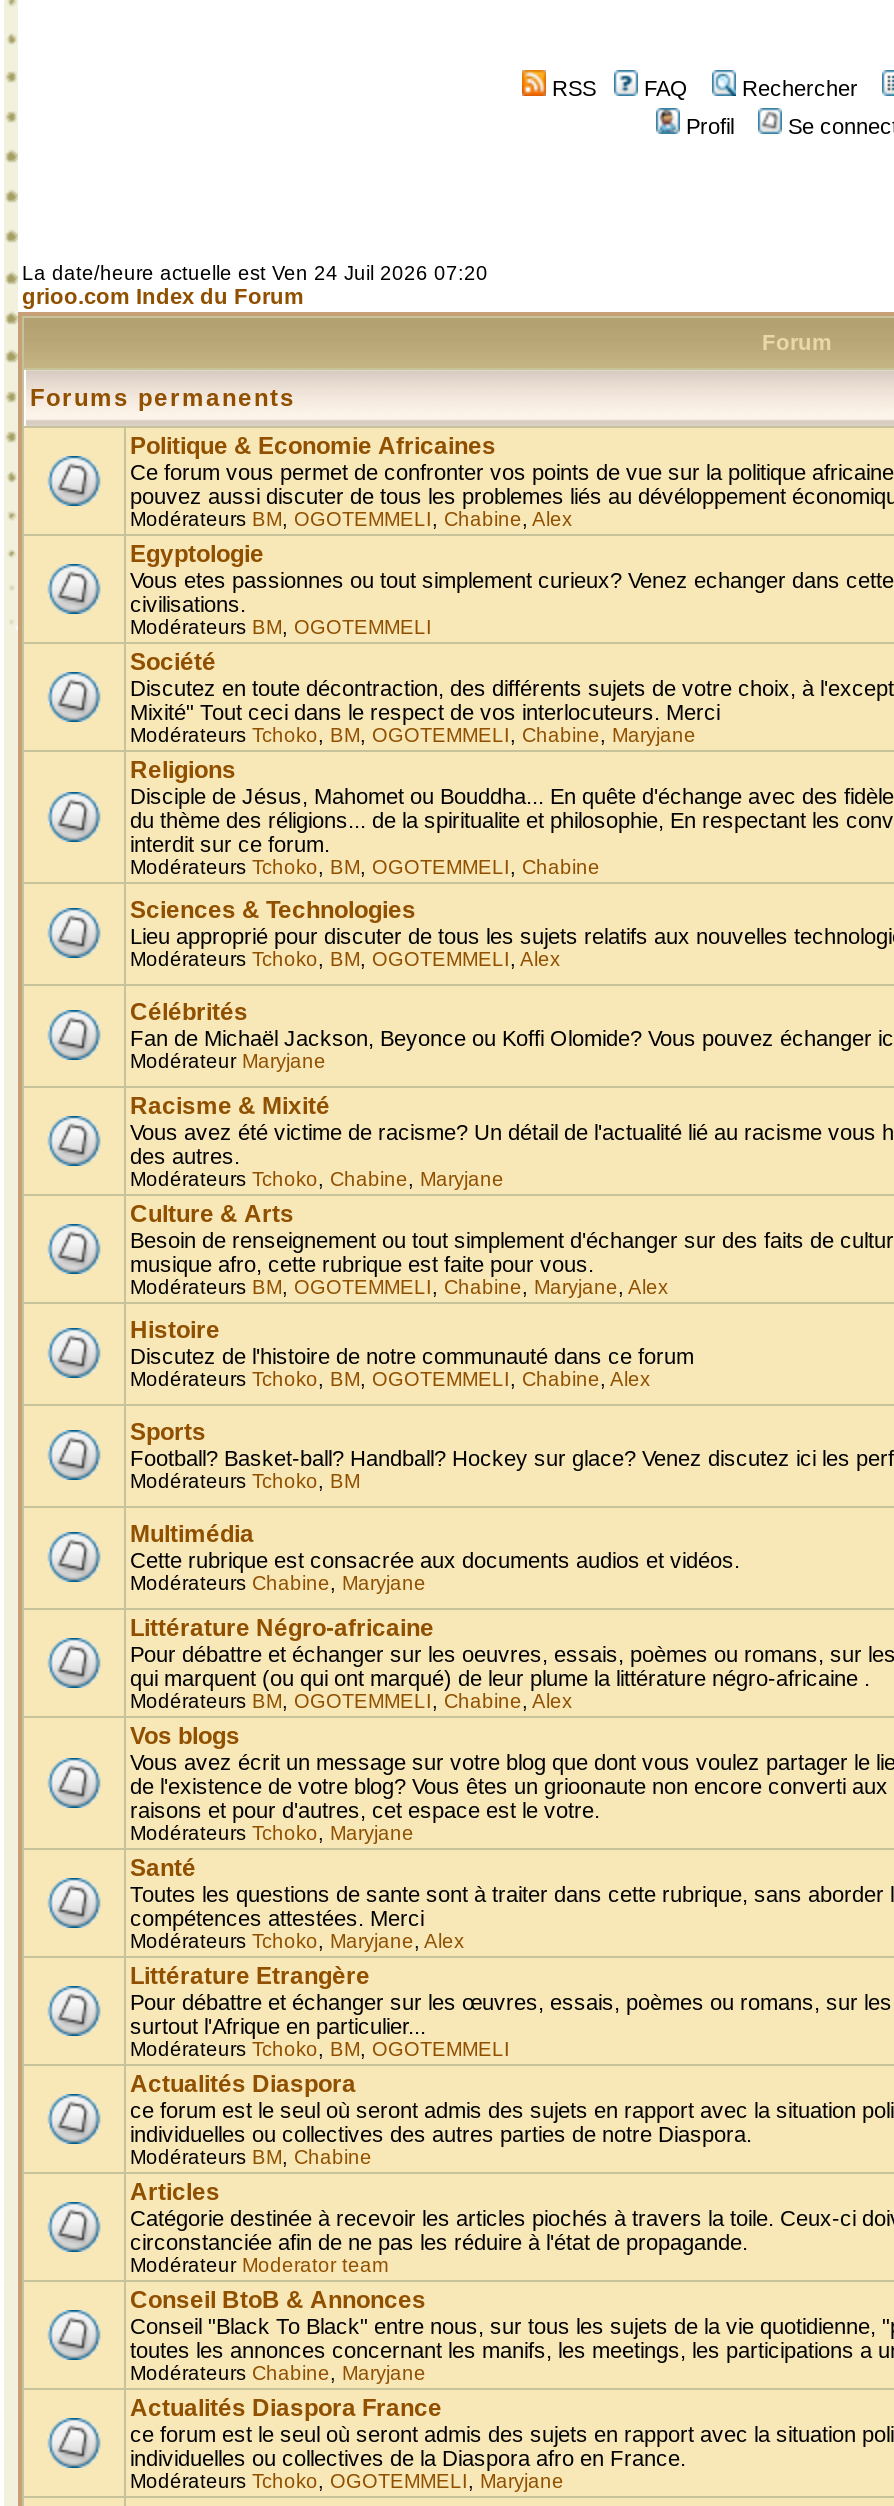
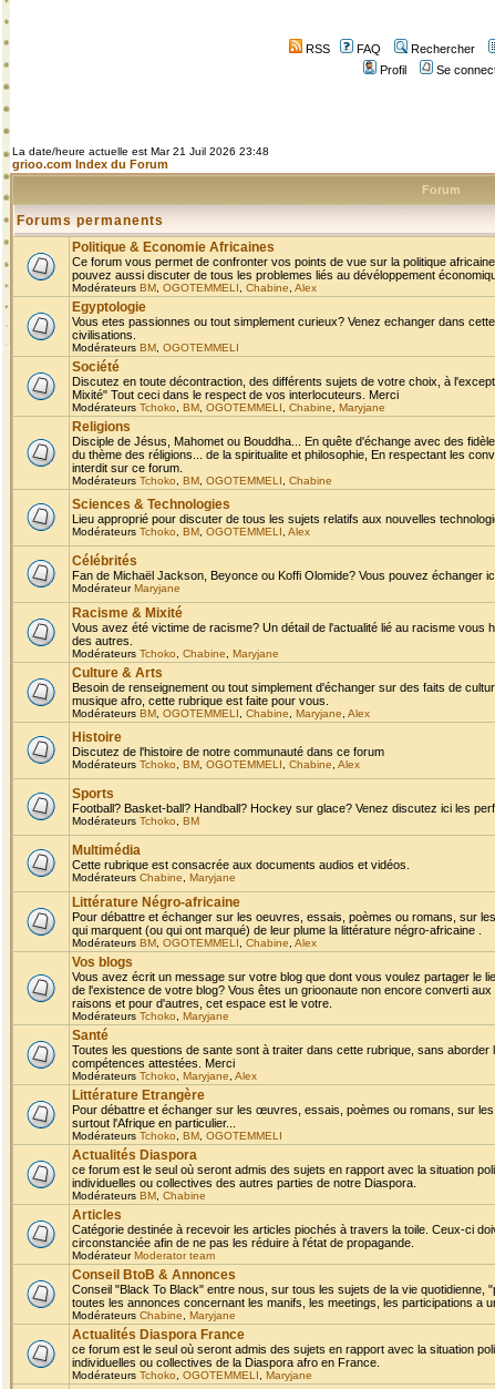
- La date/heure actuelle est Ven 24 Juil 2026 07:20
+ La date/heure actuelle est Mar 21 Juil 2026 23:48
